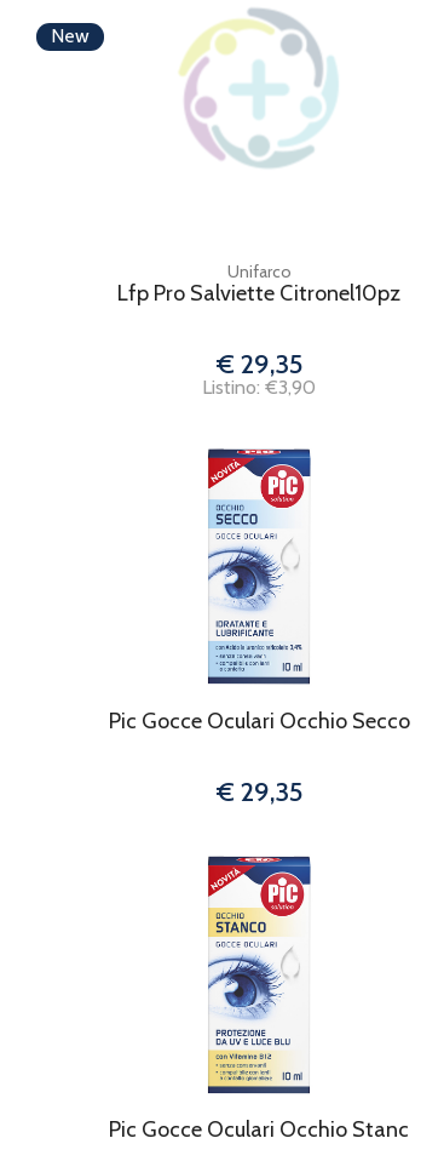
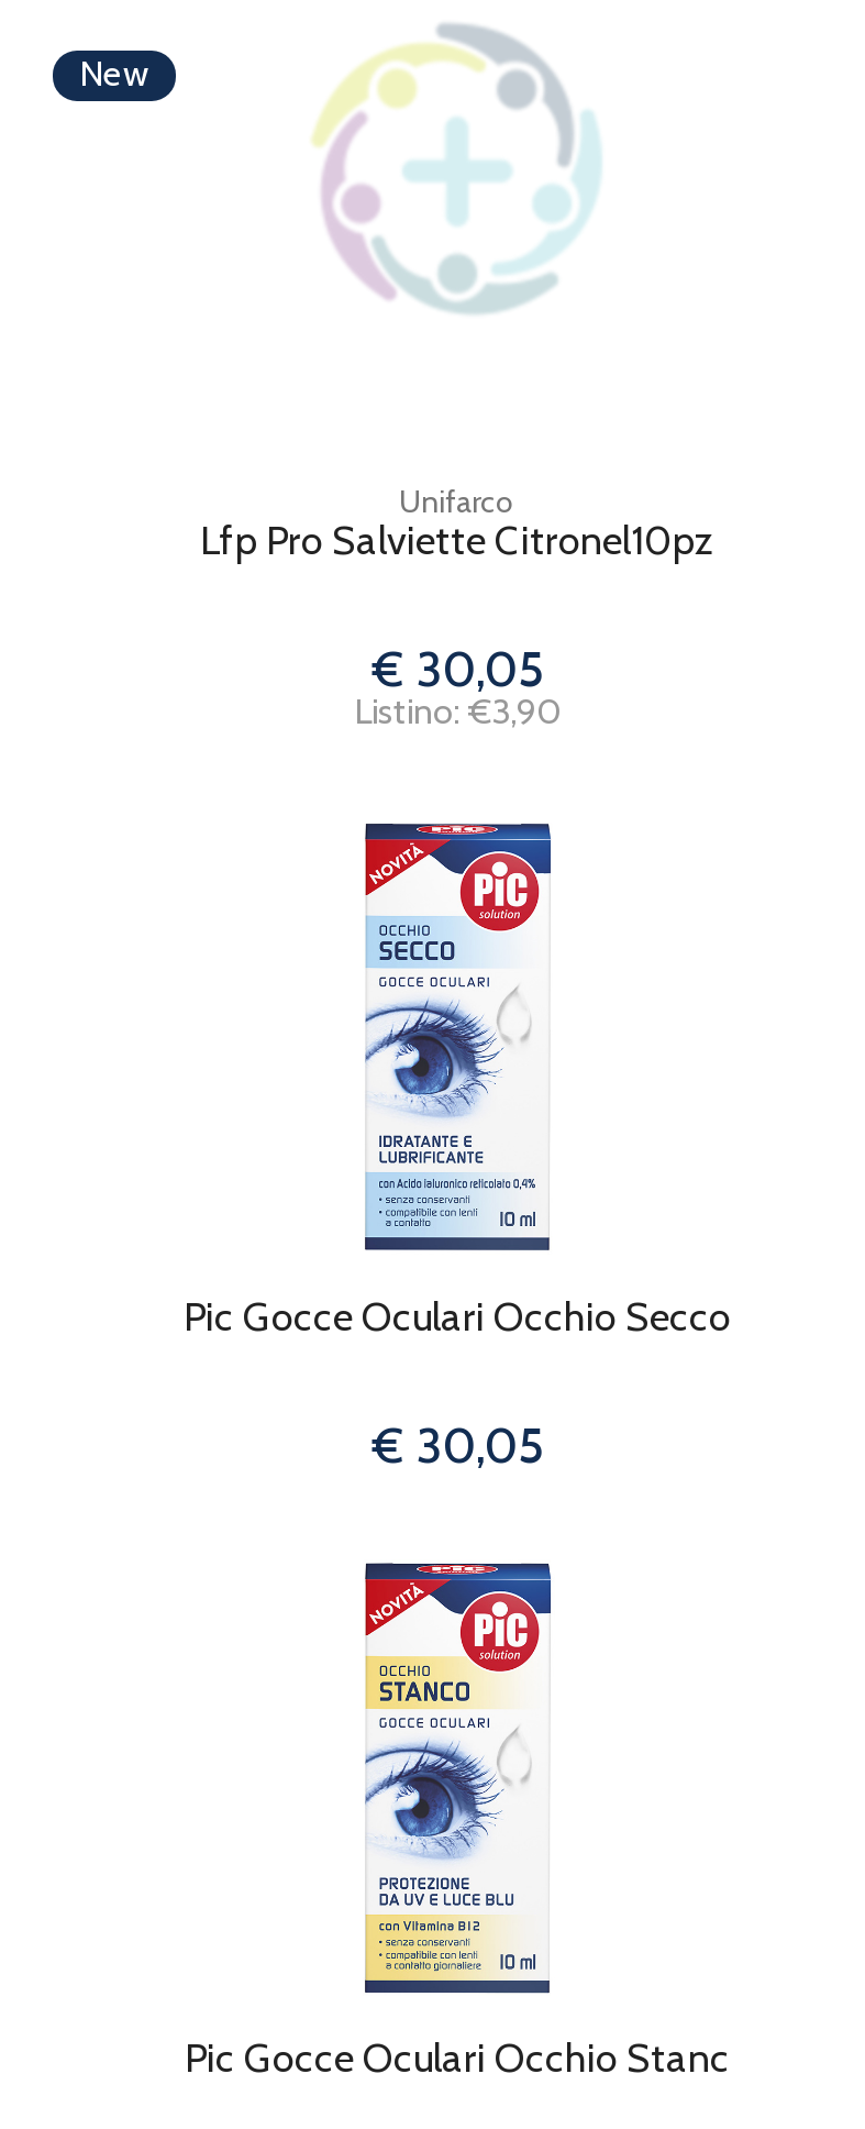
- € 29,35
+ € 30,05

- € 29,35
+ € 30,05
